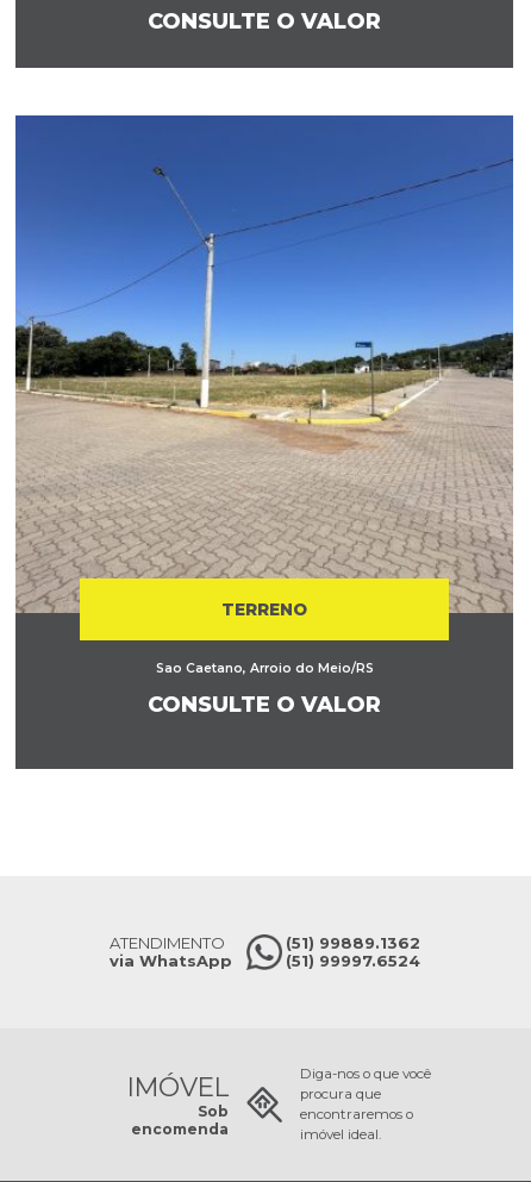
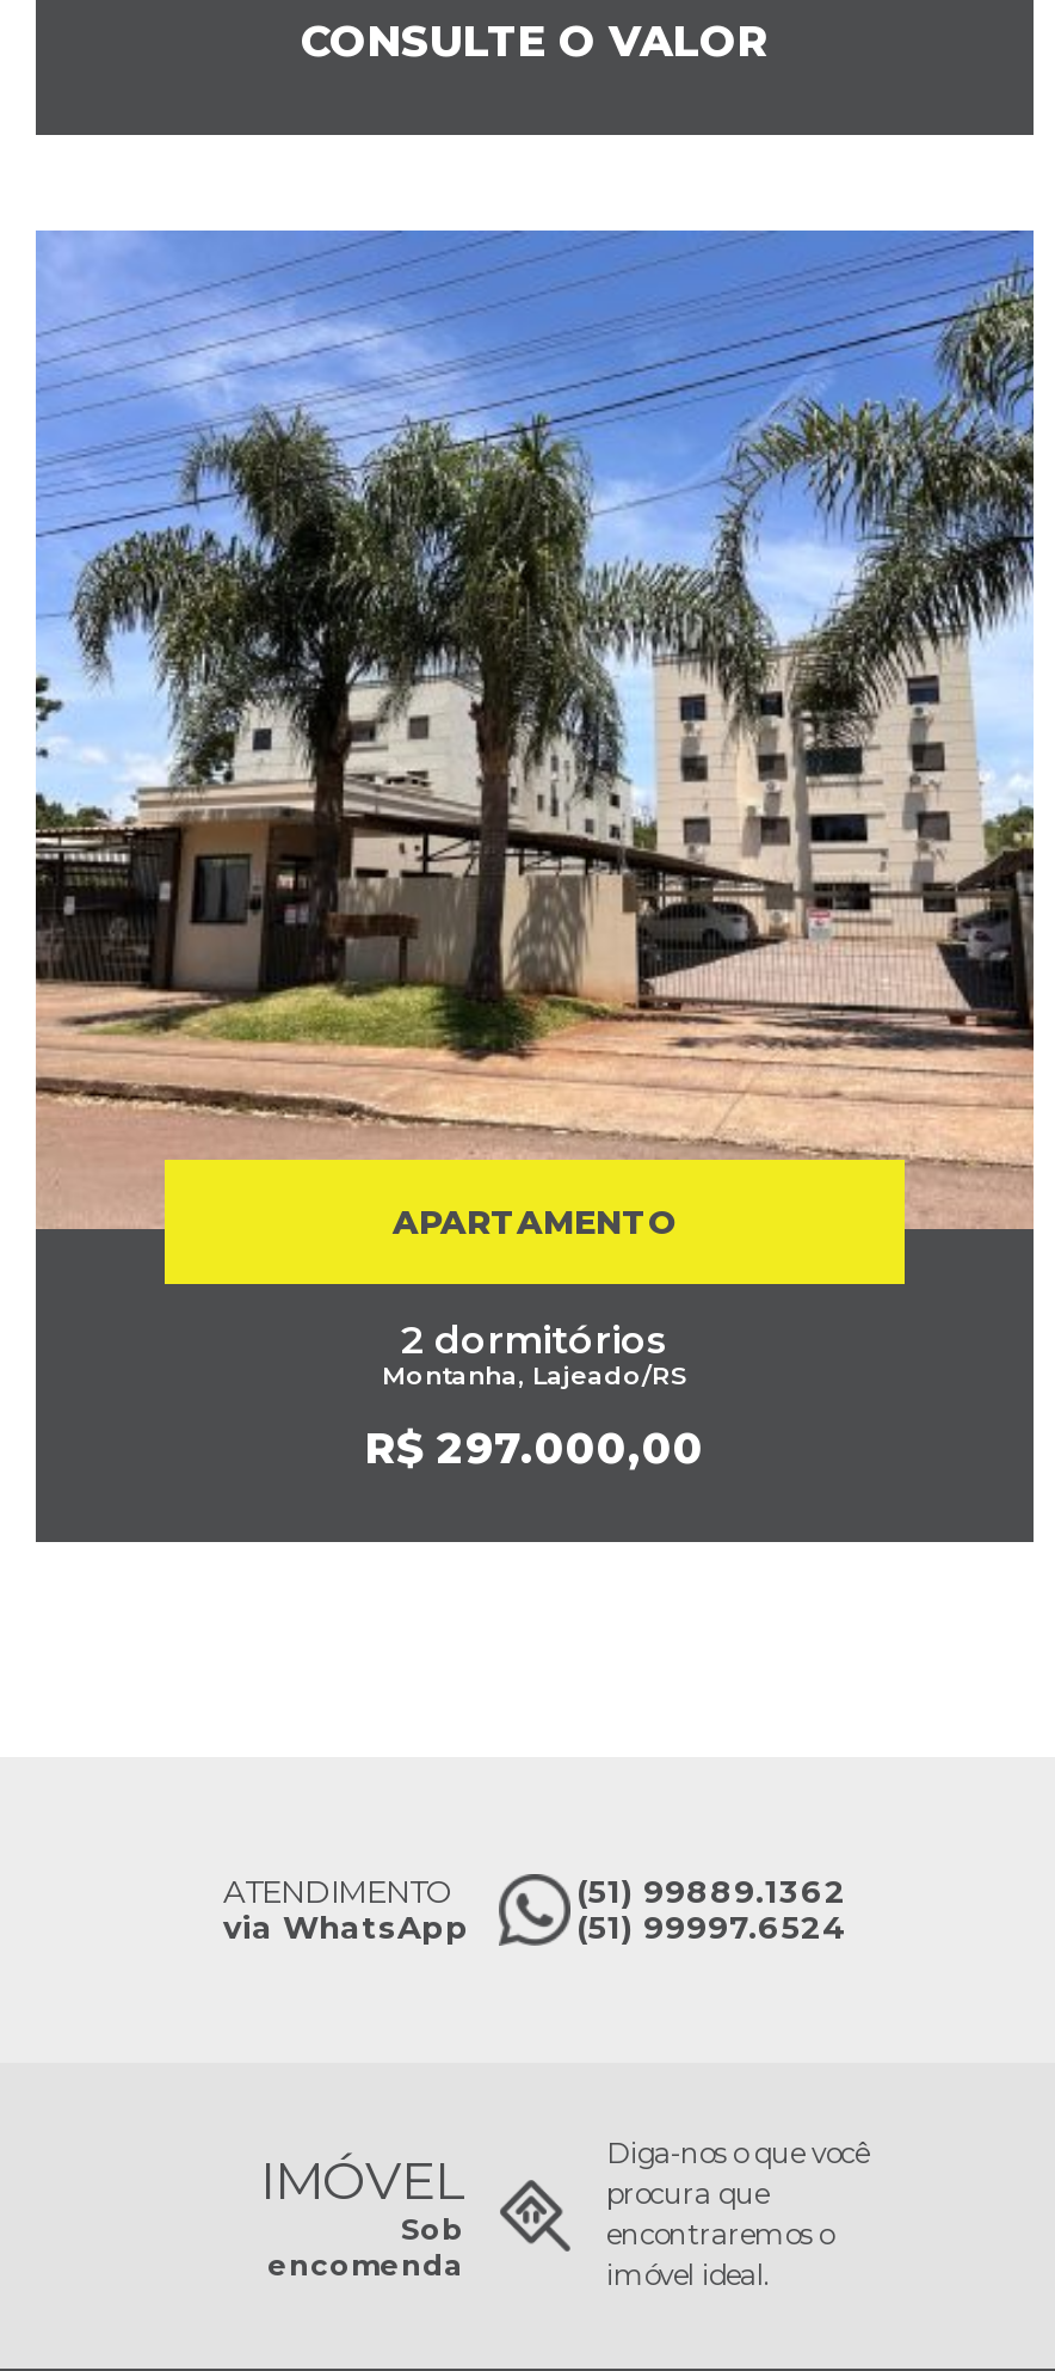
- [image]
- TERRENO
+ [image]
+ APARTAMENTO

- Sao Caetano, Arroio do Meio/RS
+ 2 dormitórios
+ Montanha, Lajeado/RS

- CONSULTE O VALOR
+ R$ 297.000,00
